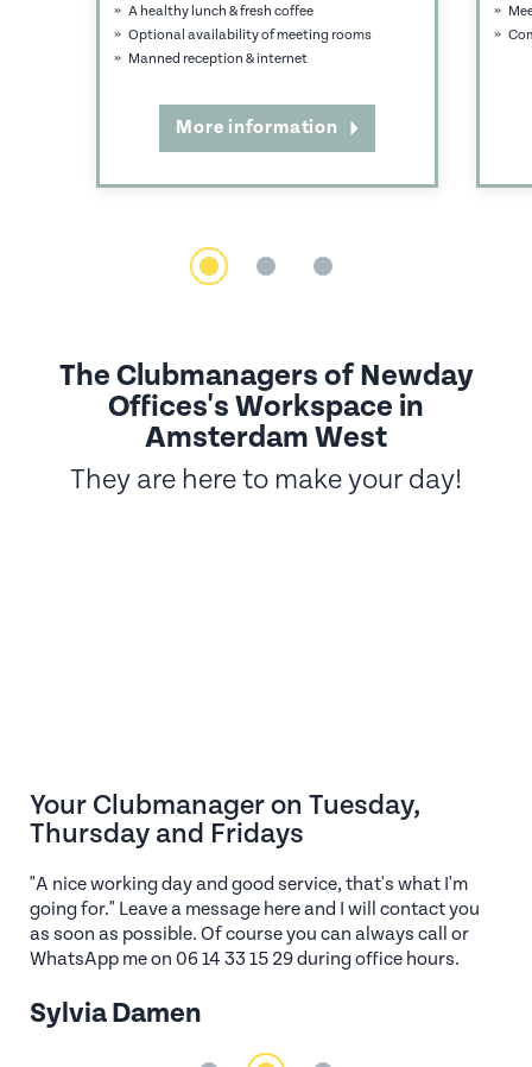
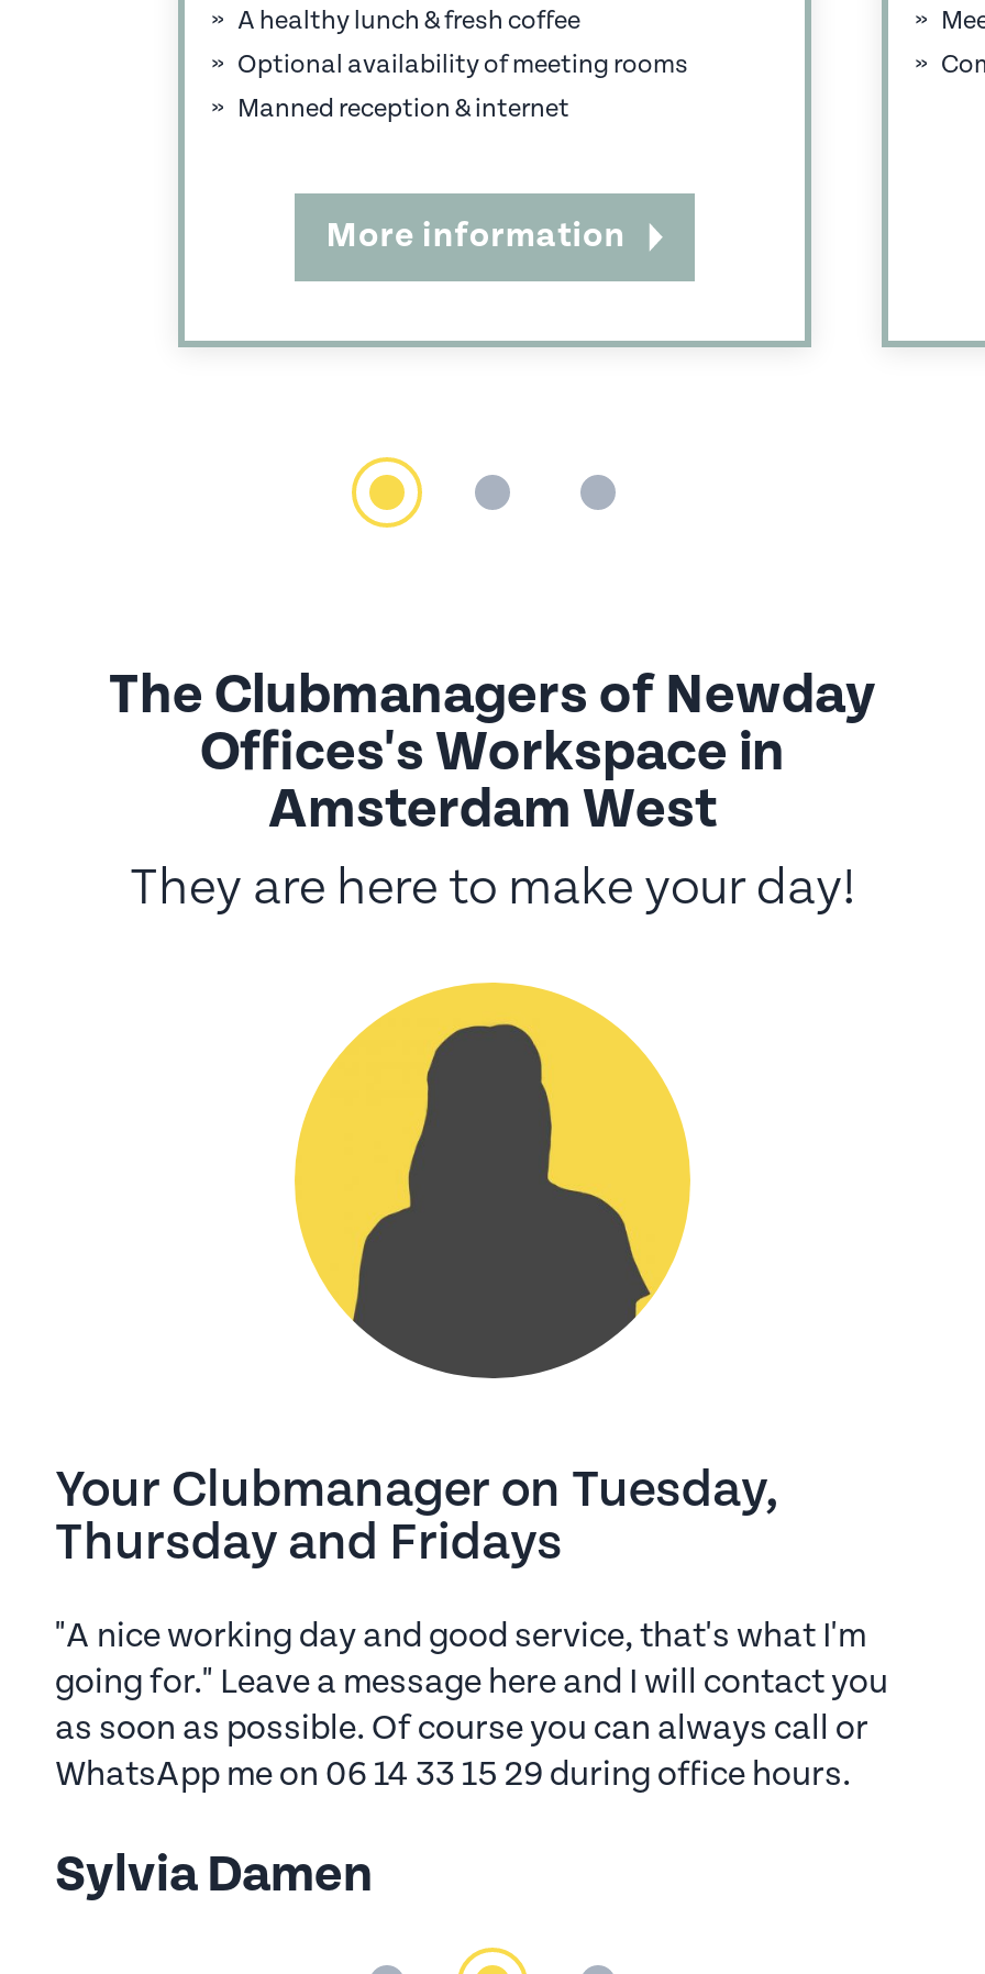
+ [image]
